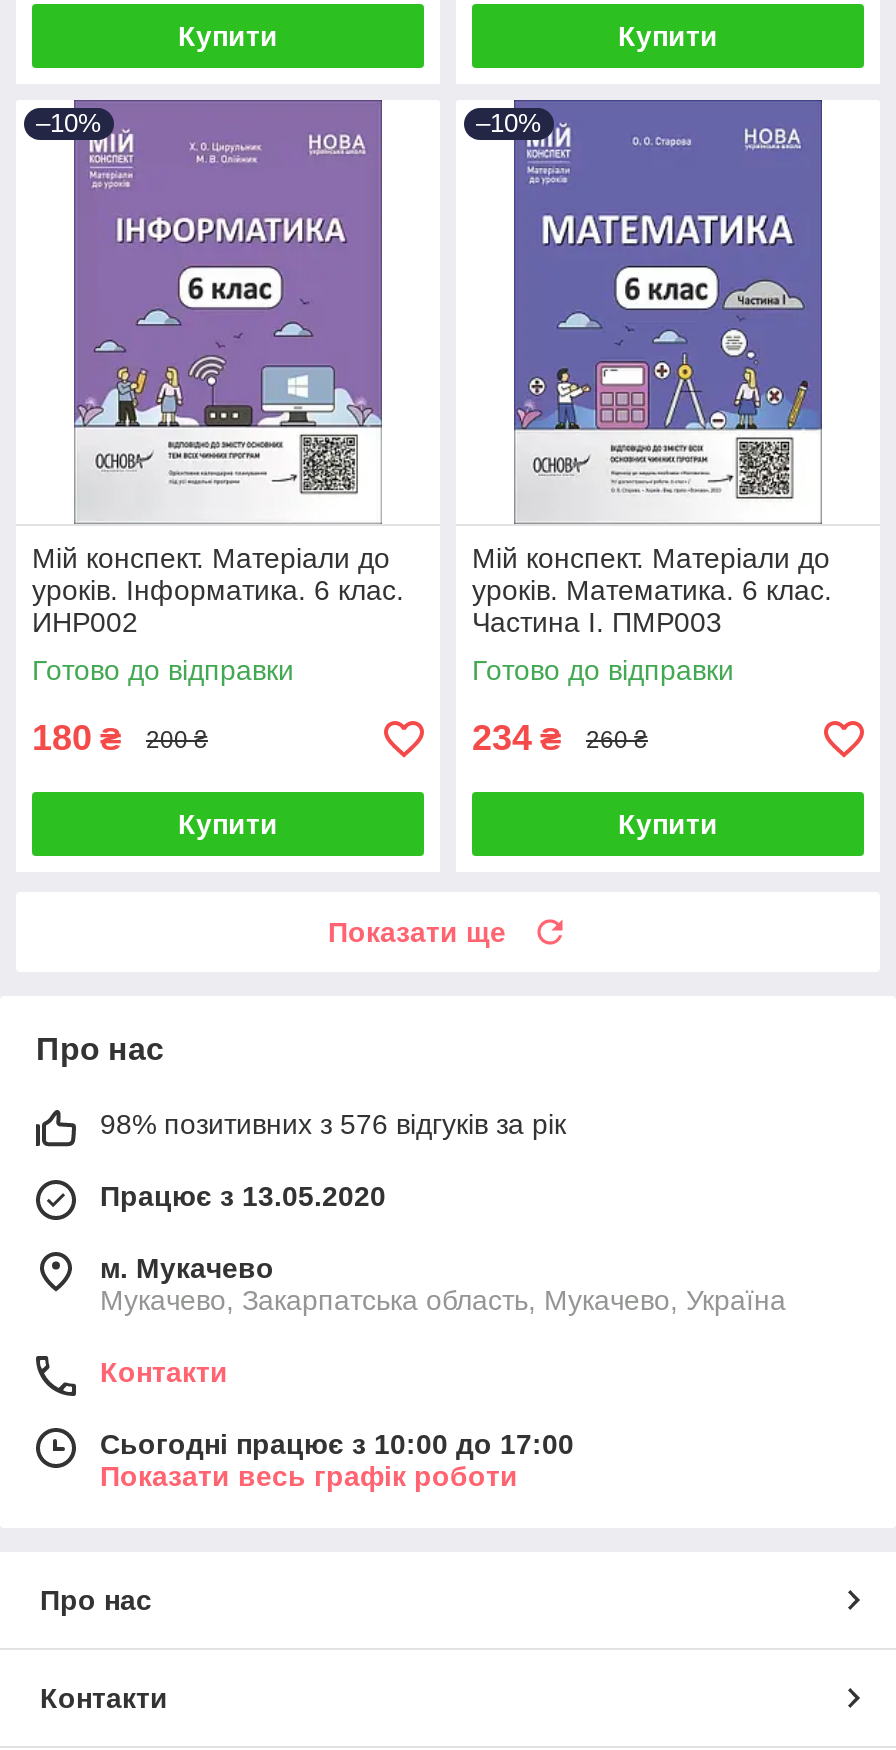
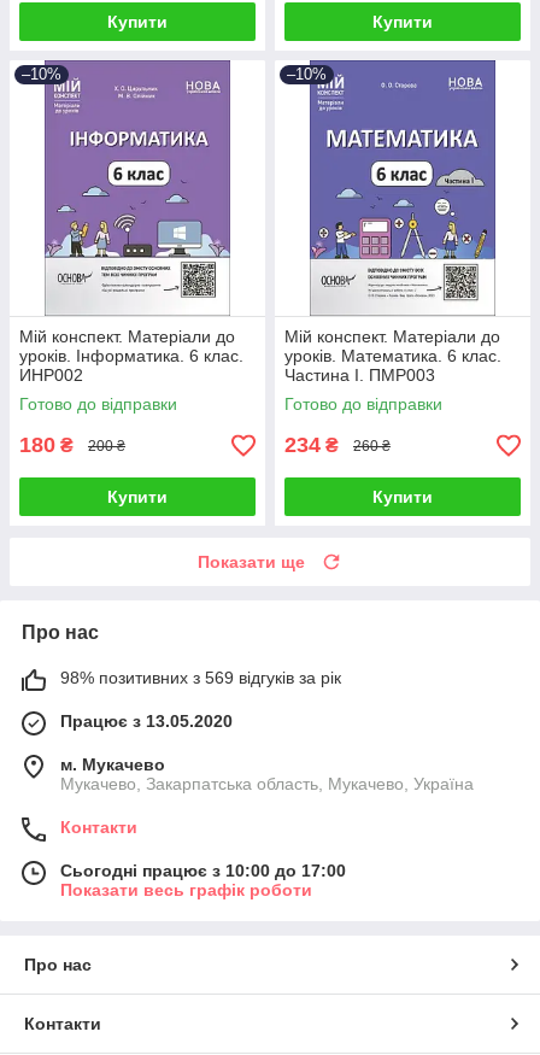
- 98% позитивних з 576 відгуків за рік
+ 98% позитивних з 569 відгуків за рік
